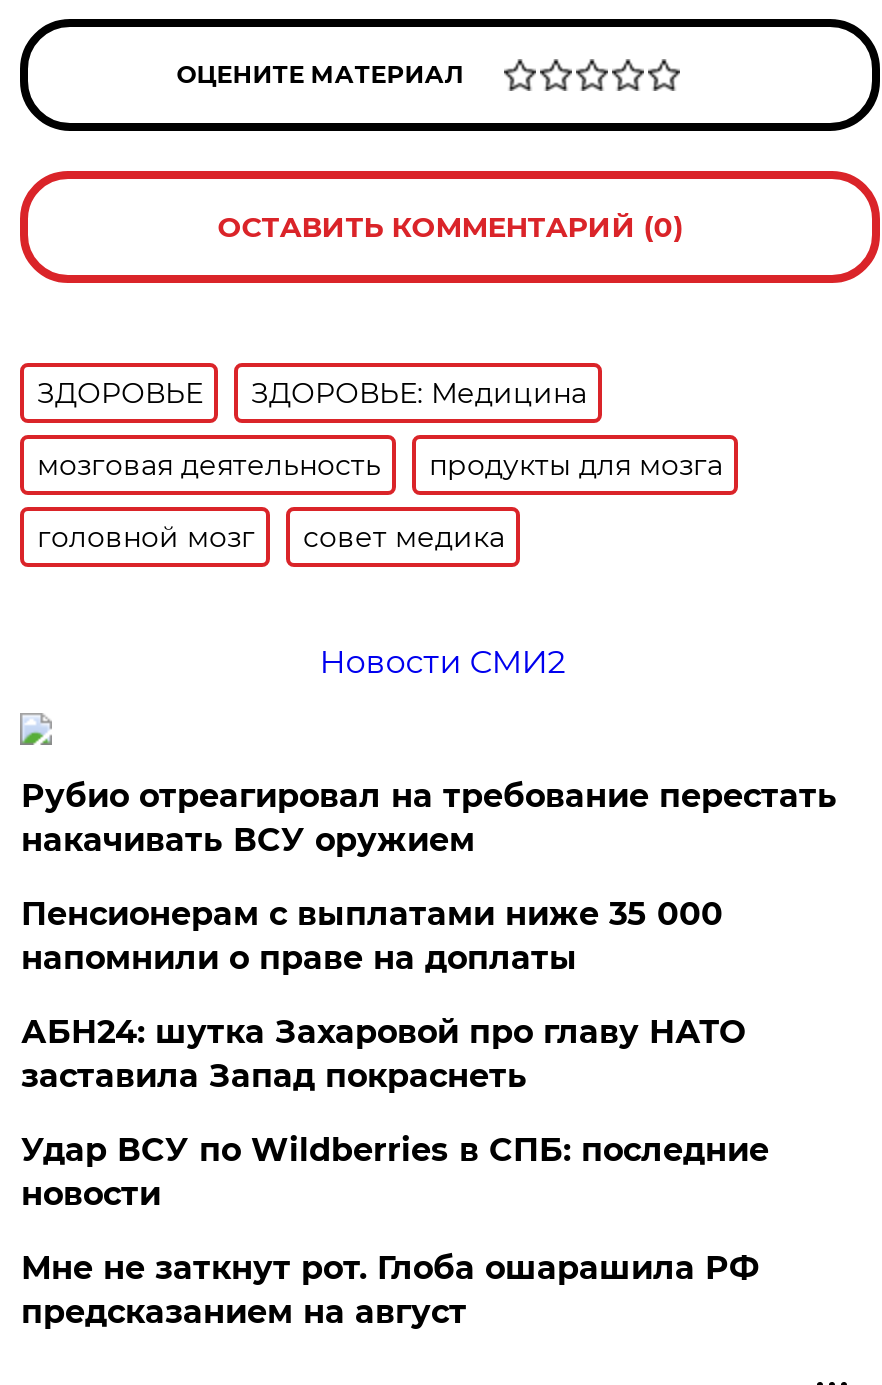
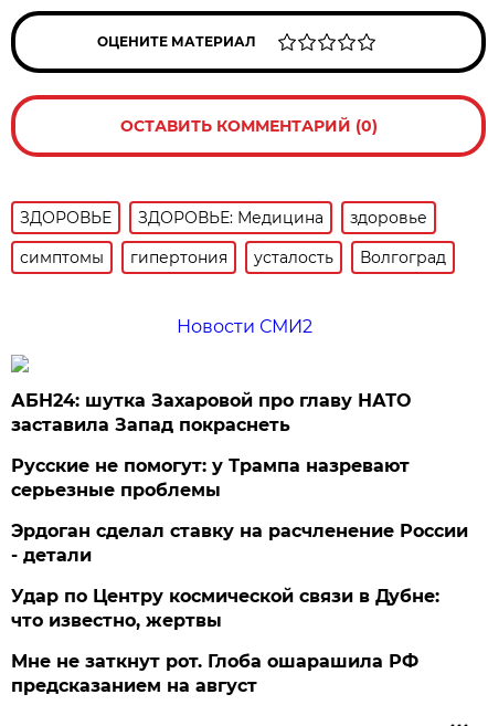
- мозговая деятельность
- продукты для мозга
+ здоровье

- головной мозг
- совет медика
+ симптомы
+ гипертония
+ усталость
+ Волгоград

- Рубио отреагировал на требование перестать
- накачивать ВСУ оружием
- Пенсионерам с выплатами ниже 35 000
- напомнили о праве на доплаты

moved up: АБН24: шутка Захаровой про главу НАТО | заставила Запад покраснеть

- Удар ВСУ по Wildberries в СПБ: последние
- новости
+ Русские не помогут: у Трампа назревают
+ серьезные проблемы
+ Эрдоган сделал ставку на расчленение России
+ - детали
+ Удар по Центру космической связи в Дубне:
+ что известно, жертвы
